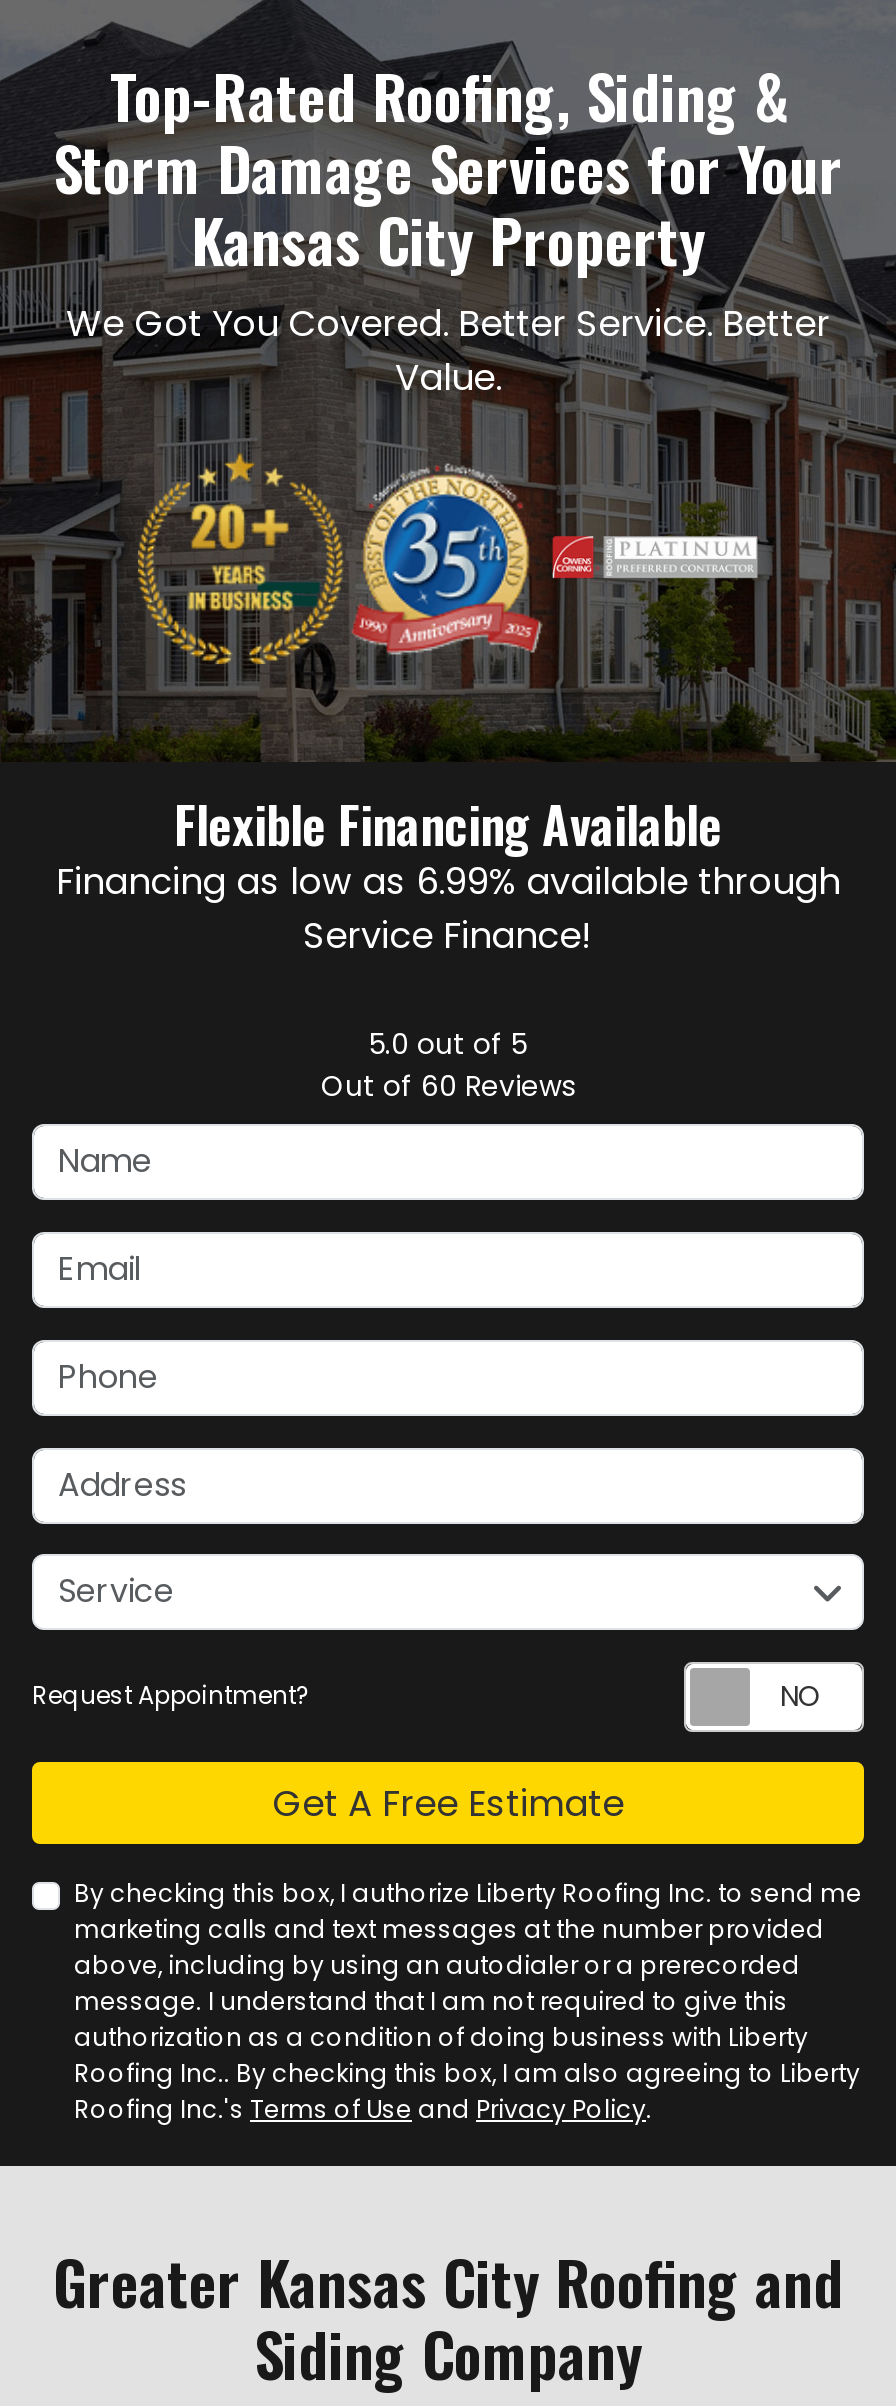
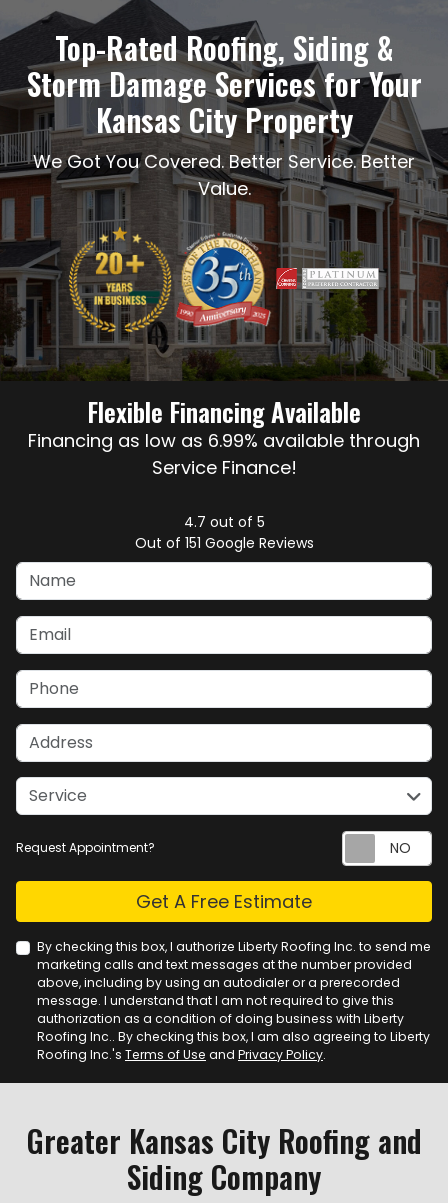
- 5.0 out of 5
- Out of 60 Reviews
+ 4.7 out of 5
+ Out of 151 Google Reviews
